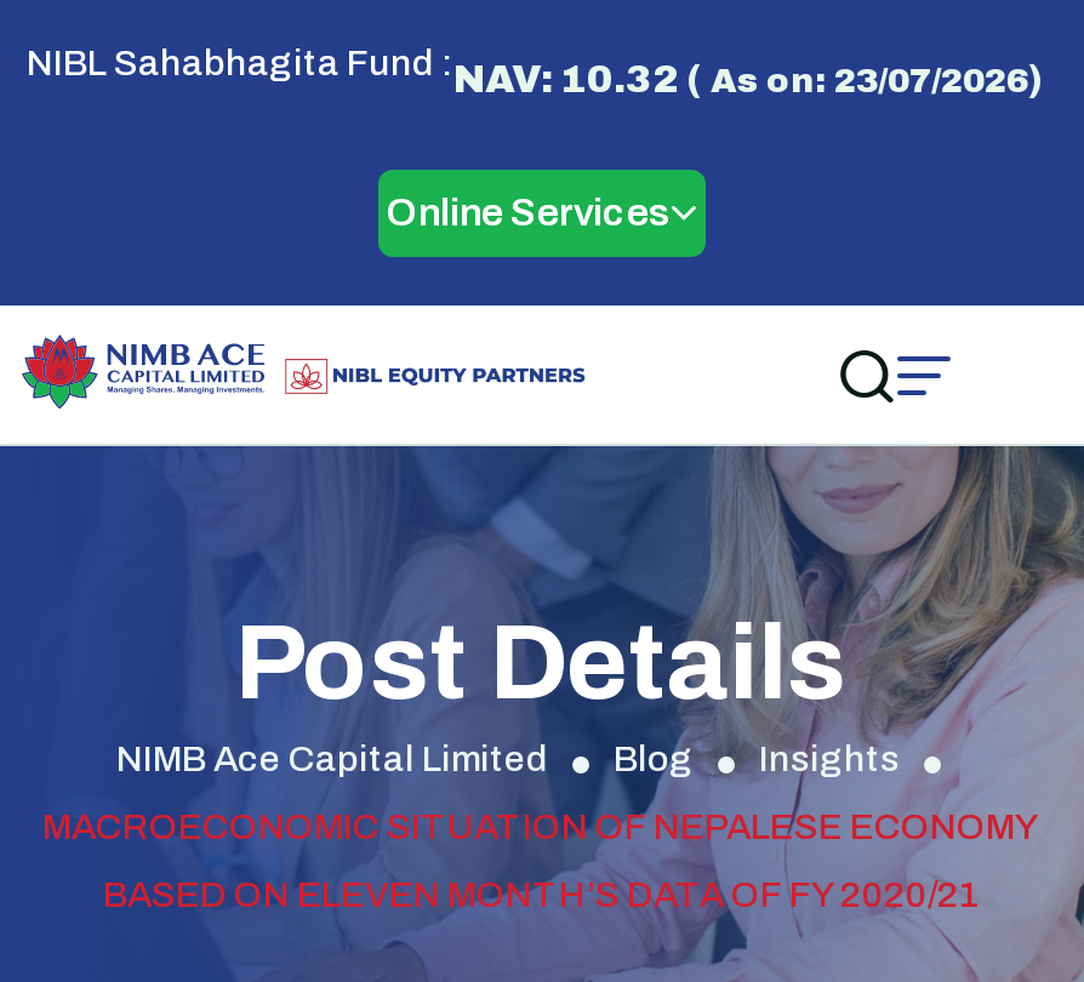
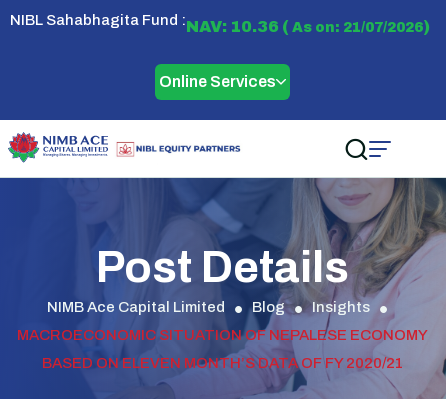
- NIBL Sahabhagita Fund : NAV: 10.32 (As on: 23/07/2026)
+ NIBL Sahabhagita Fund : NAV: 10.36 (As on: 21/07/2026)
